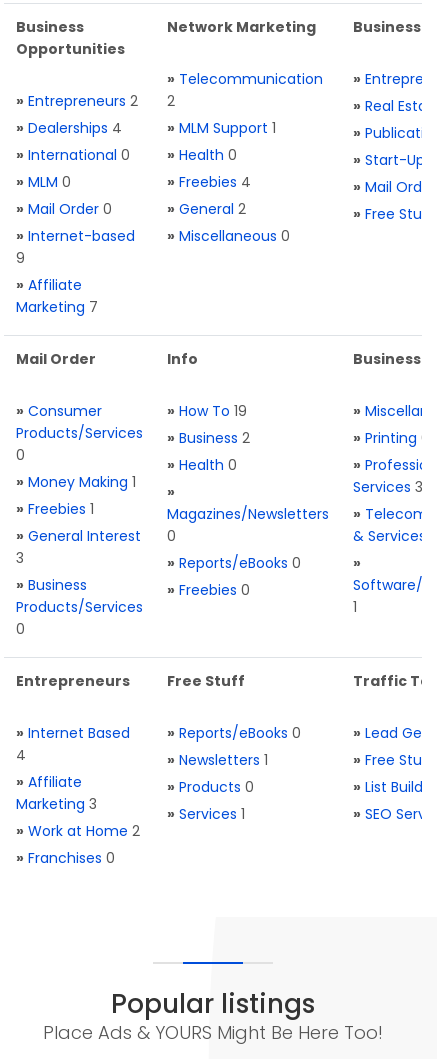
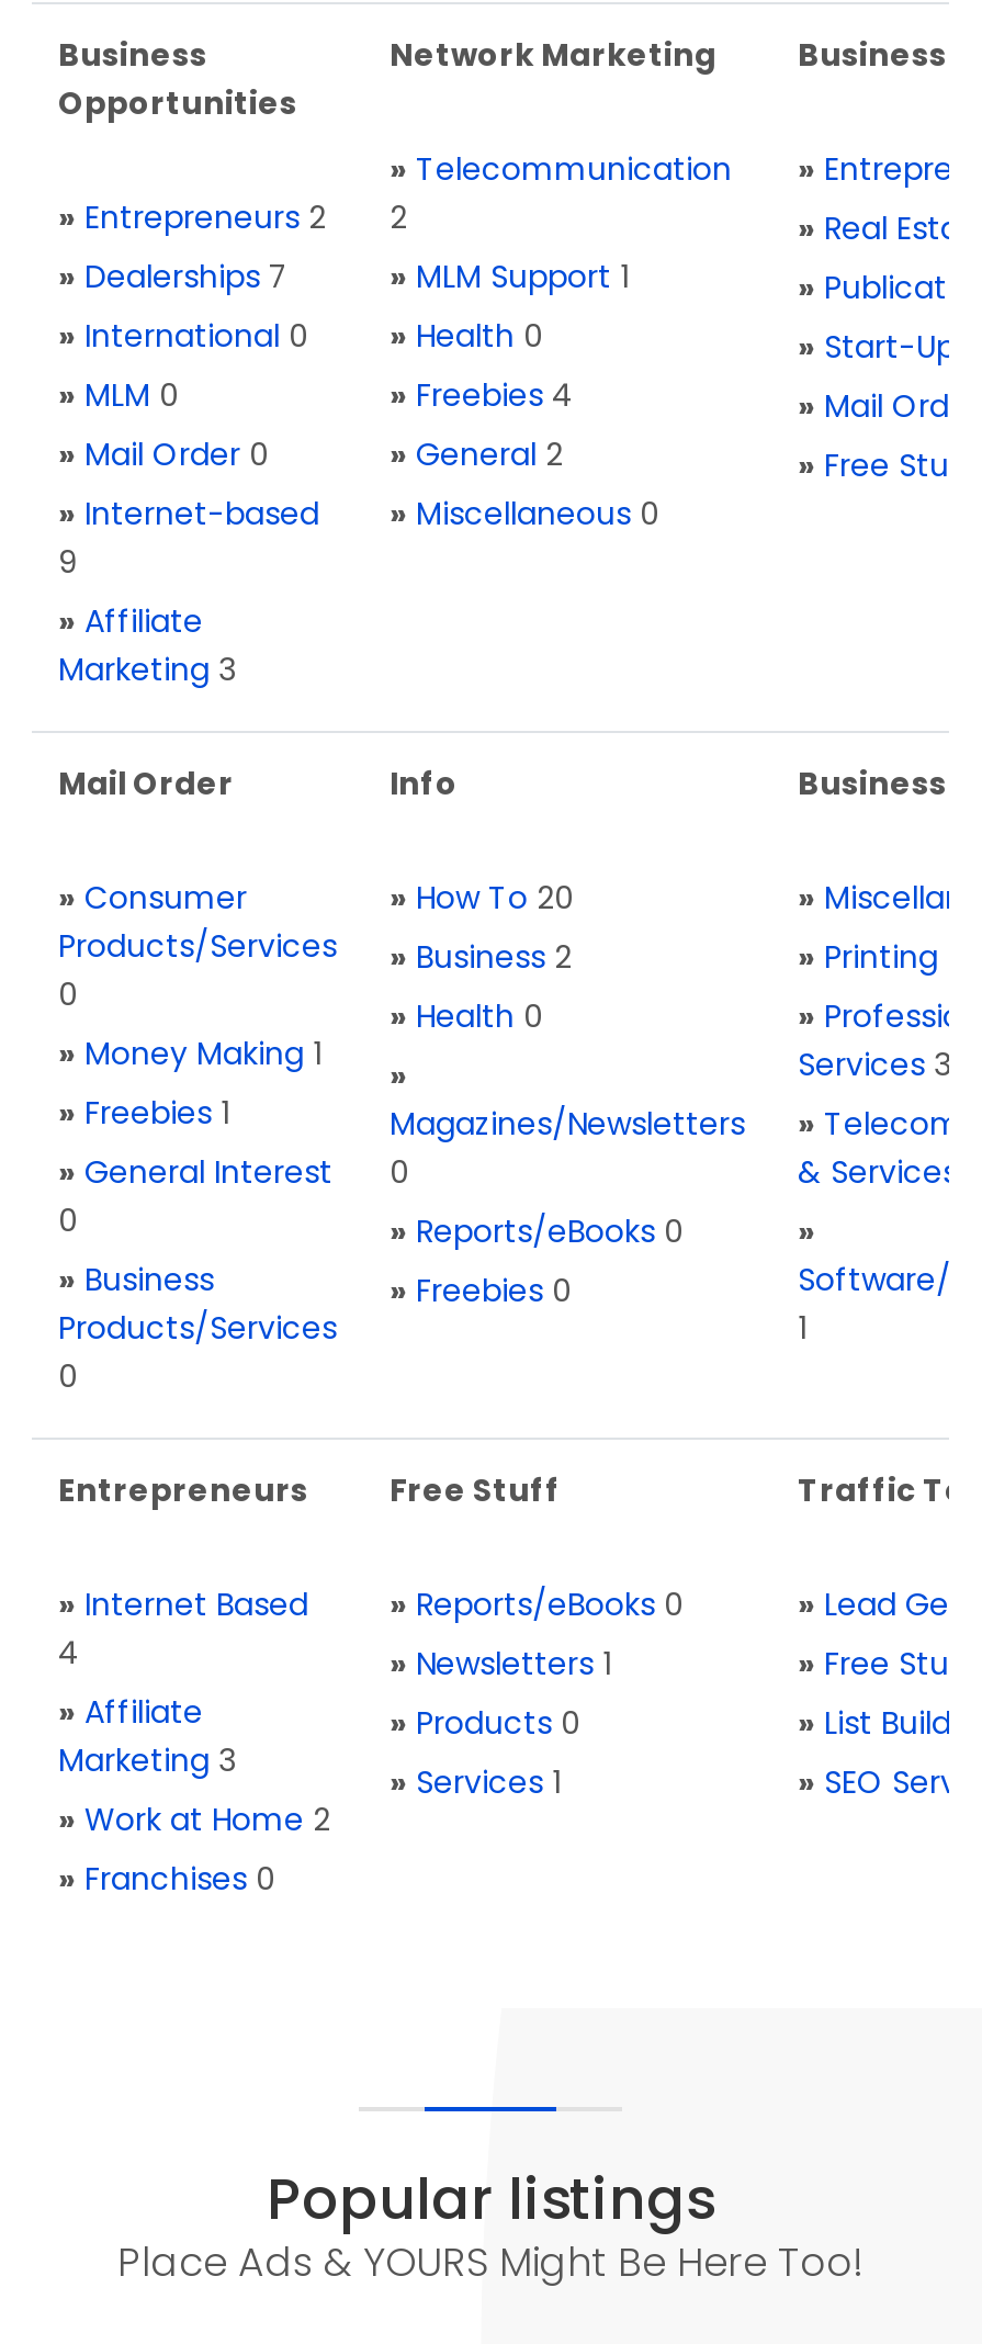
- » Dealerships 4
+ » Dealerships 7

- Marketing 7
+ Marketing 3

- » How To 19
+ » How To 20

- 3
+ 0
